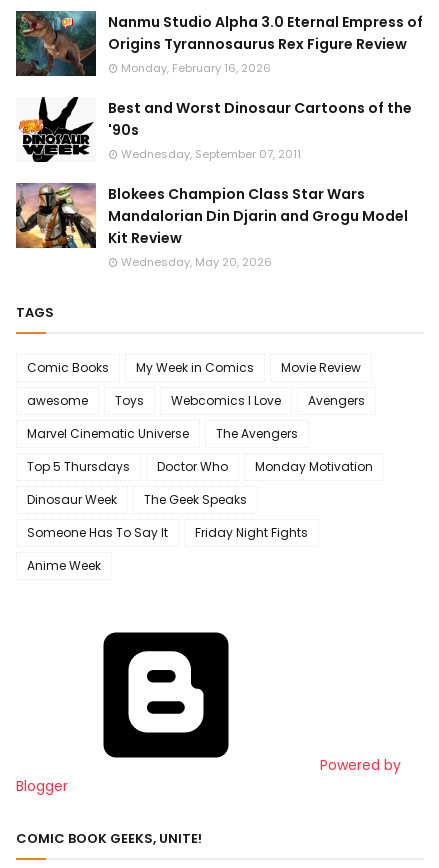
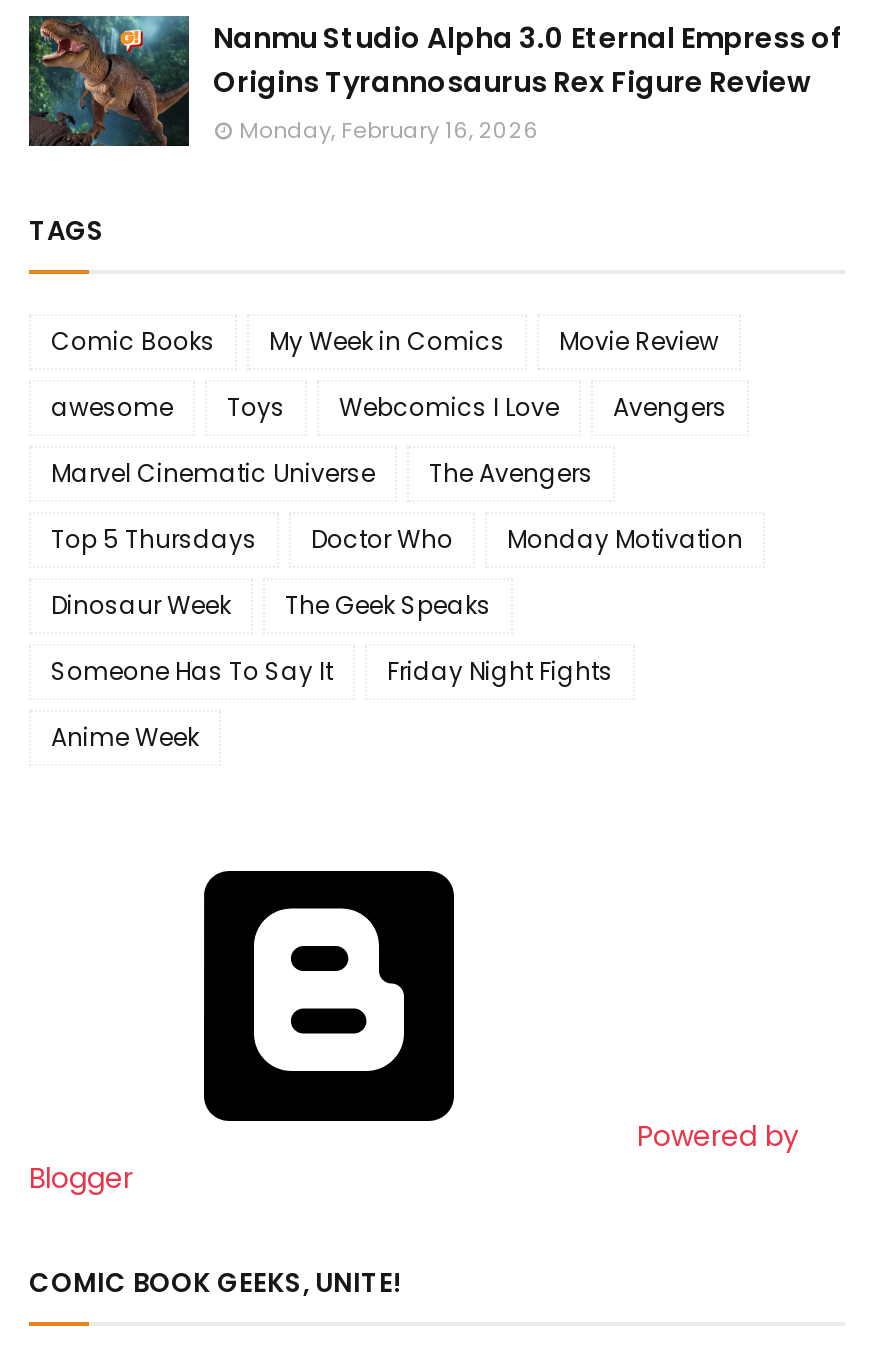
- [image]
- Best and Worst Dinosaur Cartoons of the
- '90s
- Wednesday, September 07, 2011
- Blokees Champion Class Star Wars
- Mandalorian Din Djarin and Grogu Model
- Kit Review
- Wednesday, May 20, 2026

- [image]
